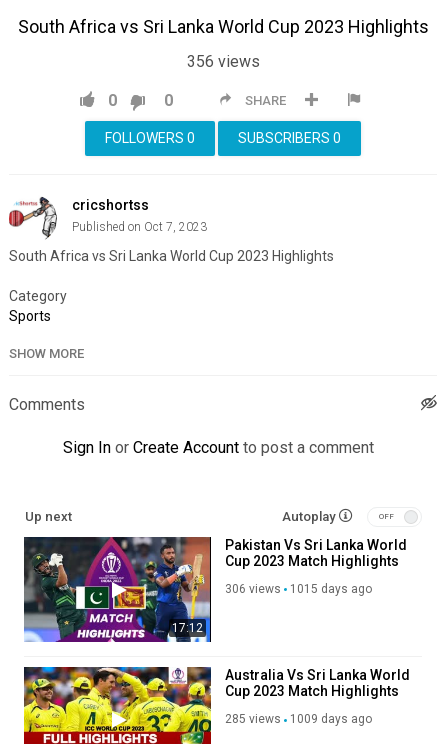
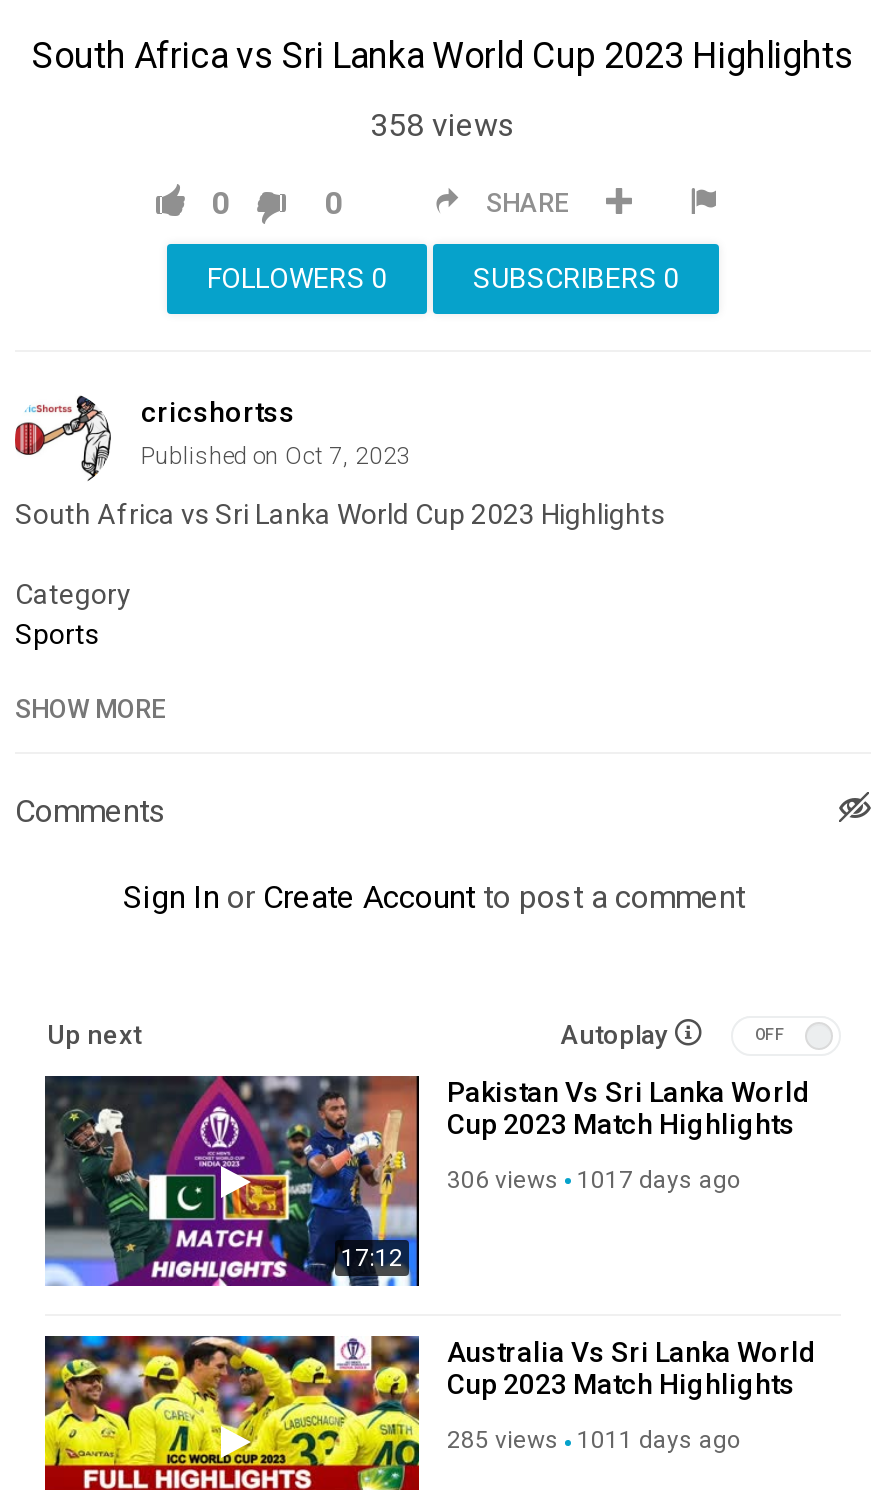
- 356 views
+ 358 views

- 306 views 1015 days ago
+ 306 views 1017 days ago

- 285 views 1009 days ago
+ 285 views 1011 days ago
